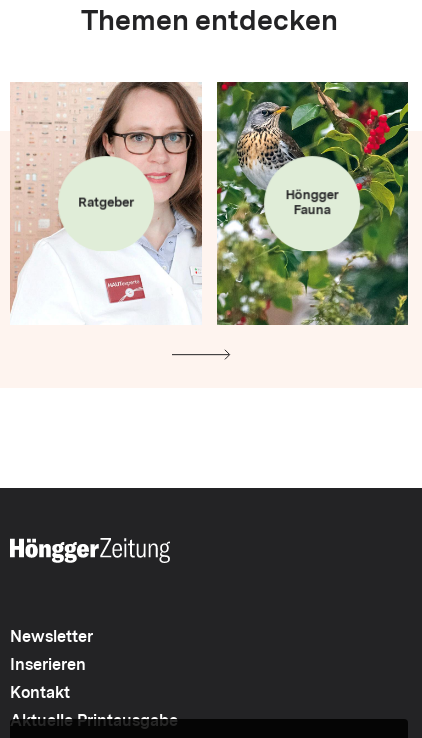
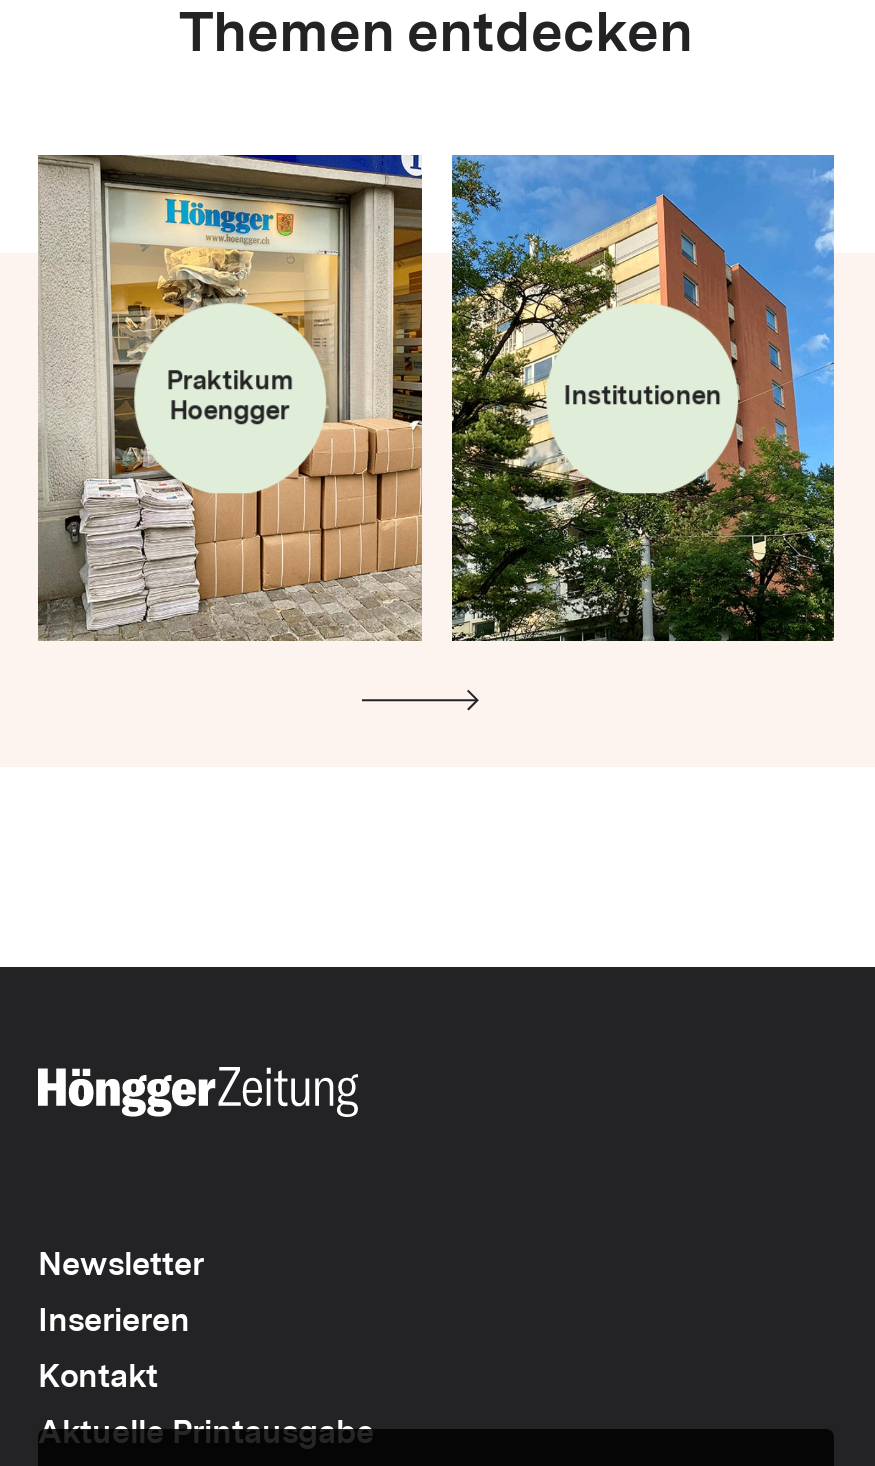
- [image]
- Ratgeber
+ [image]
+ Praktikum
+ Hoengger

- [image]
- Höngger
- Fauna
+ [image]
+ Institutionen
